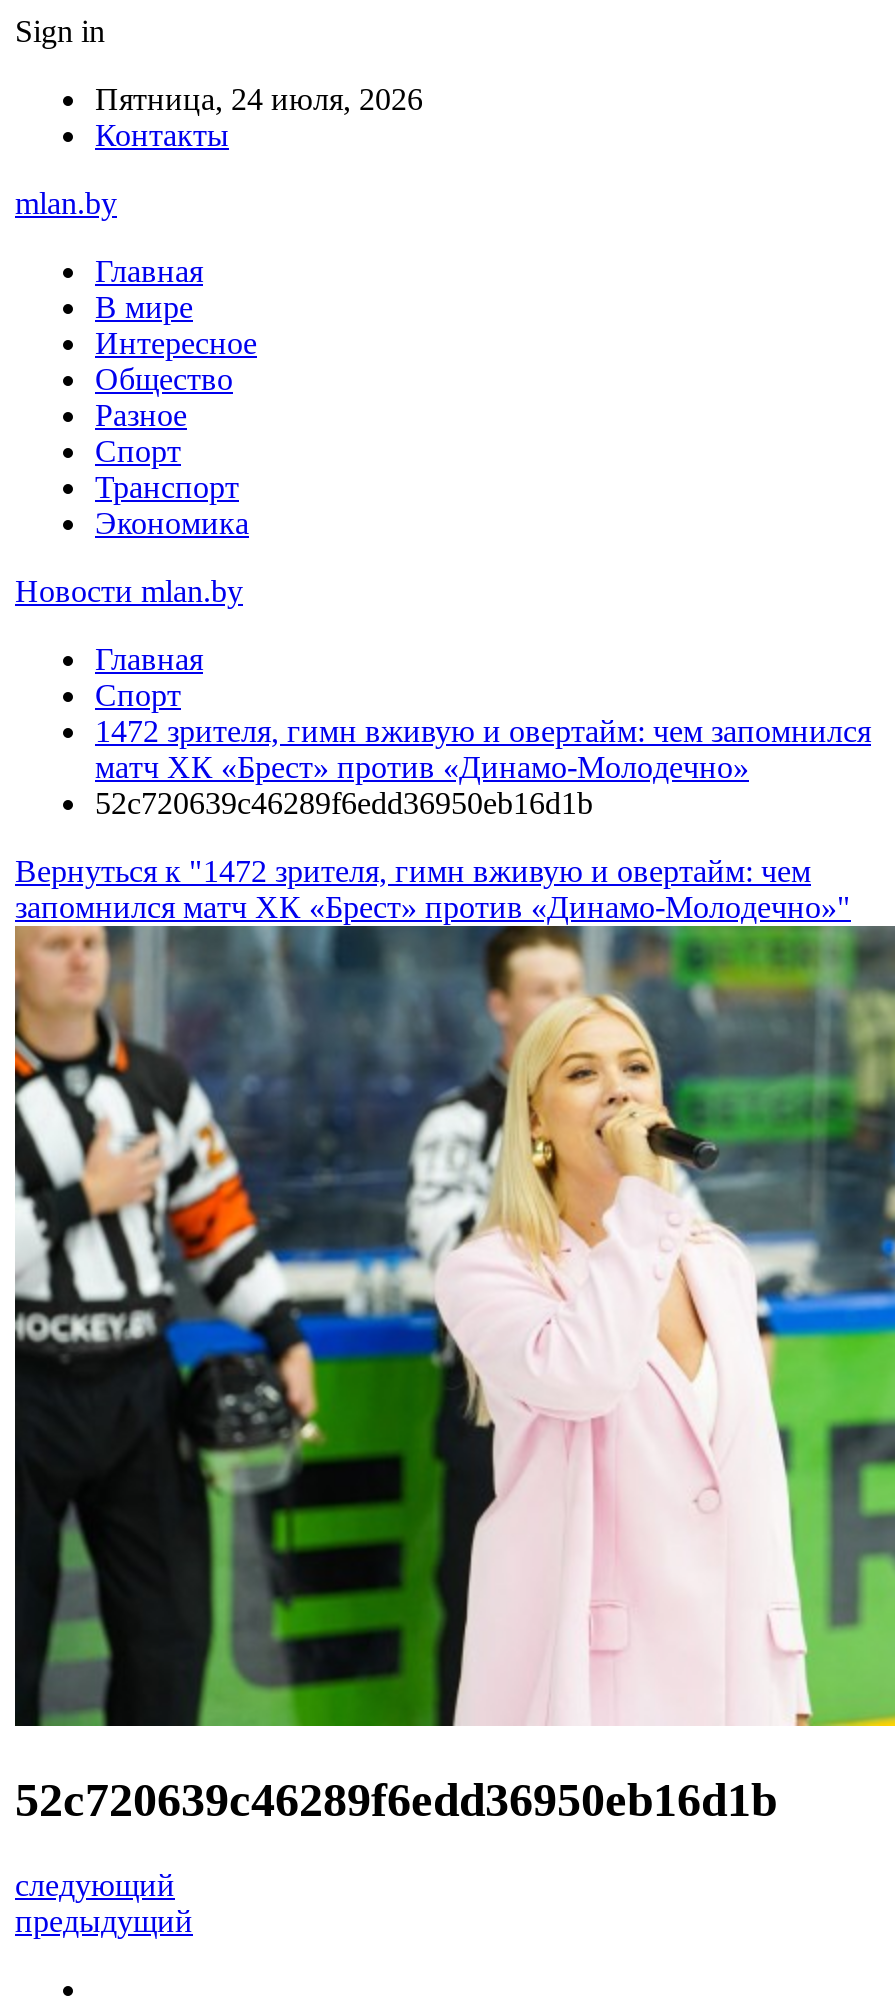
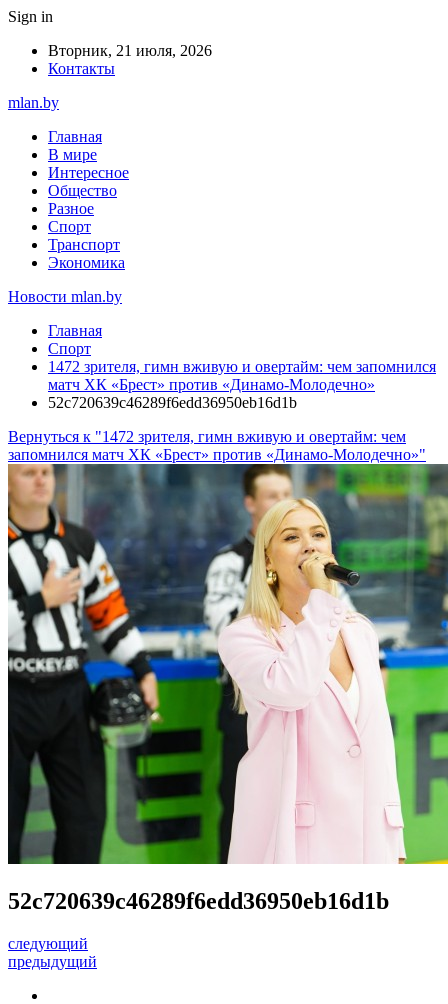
- Пятница, 24 июля, 2026
+ Вторник, 21 июля, 2026
